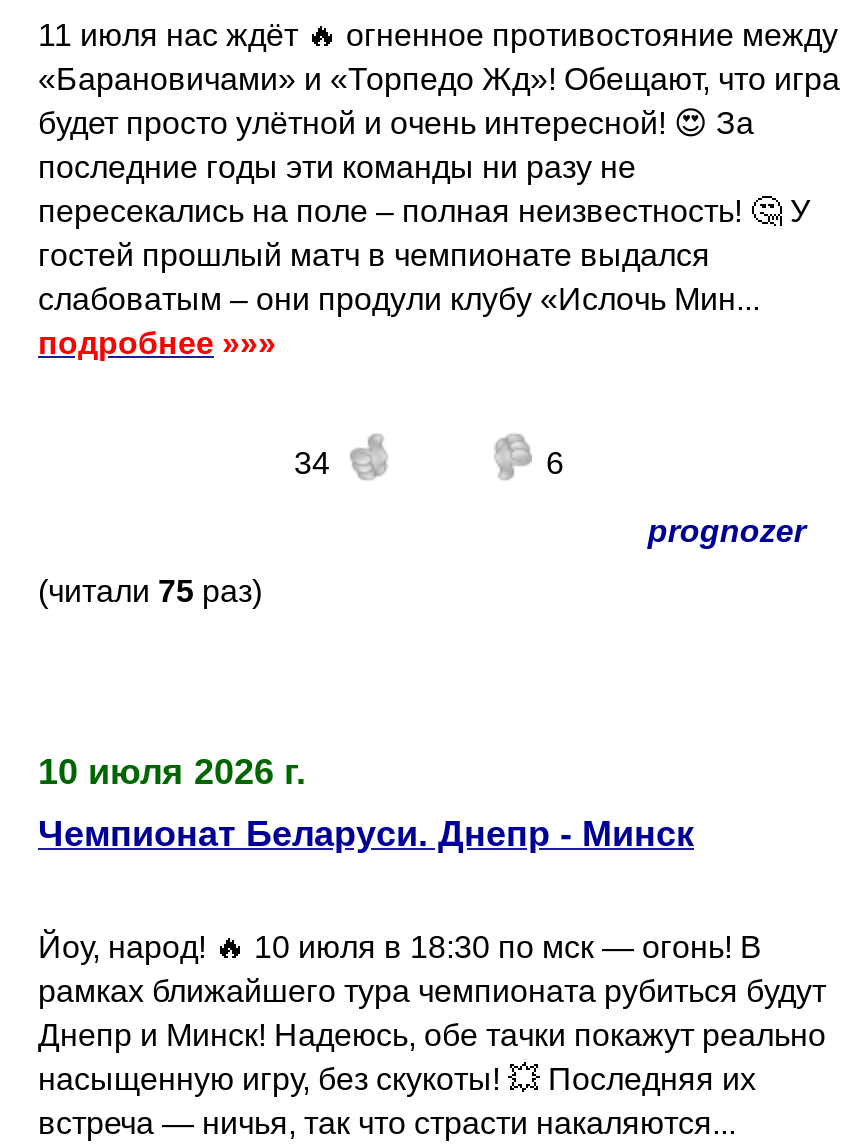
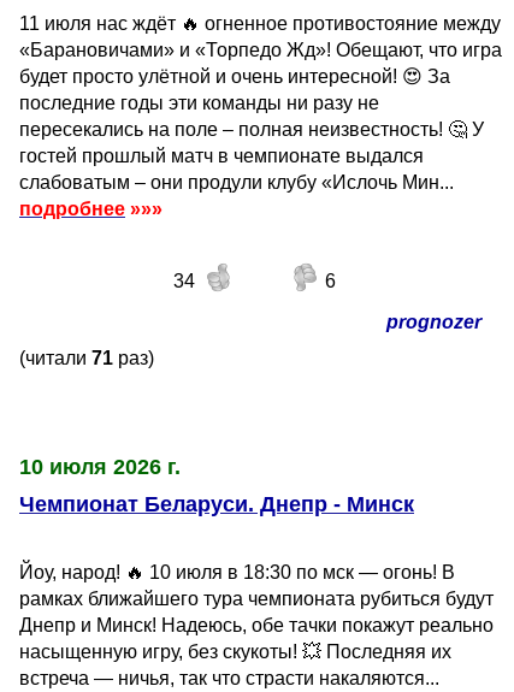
- (читали 75 раз)
+ (читали 71 раз)
